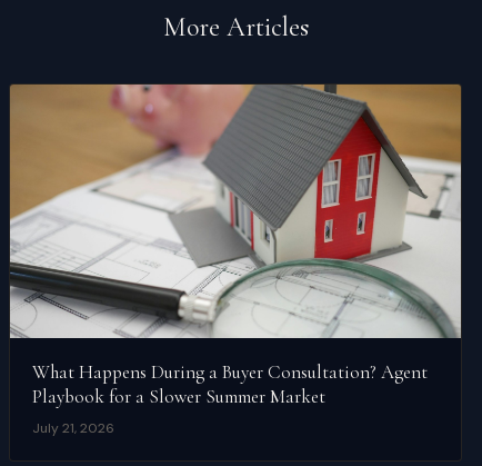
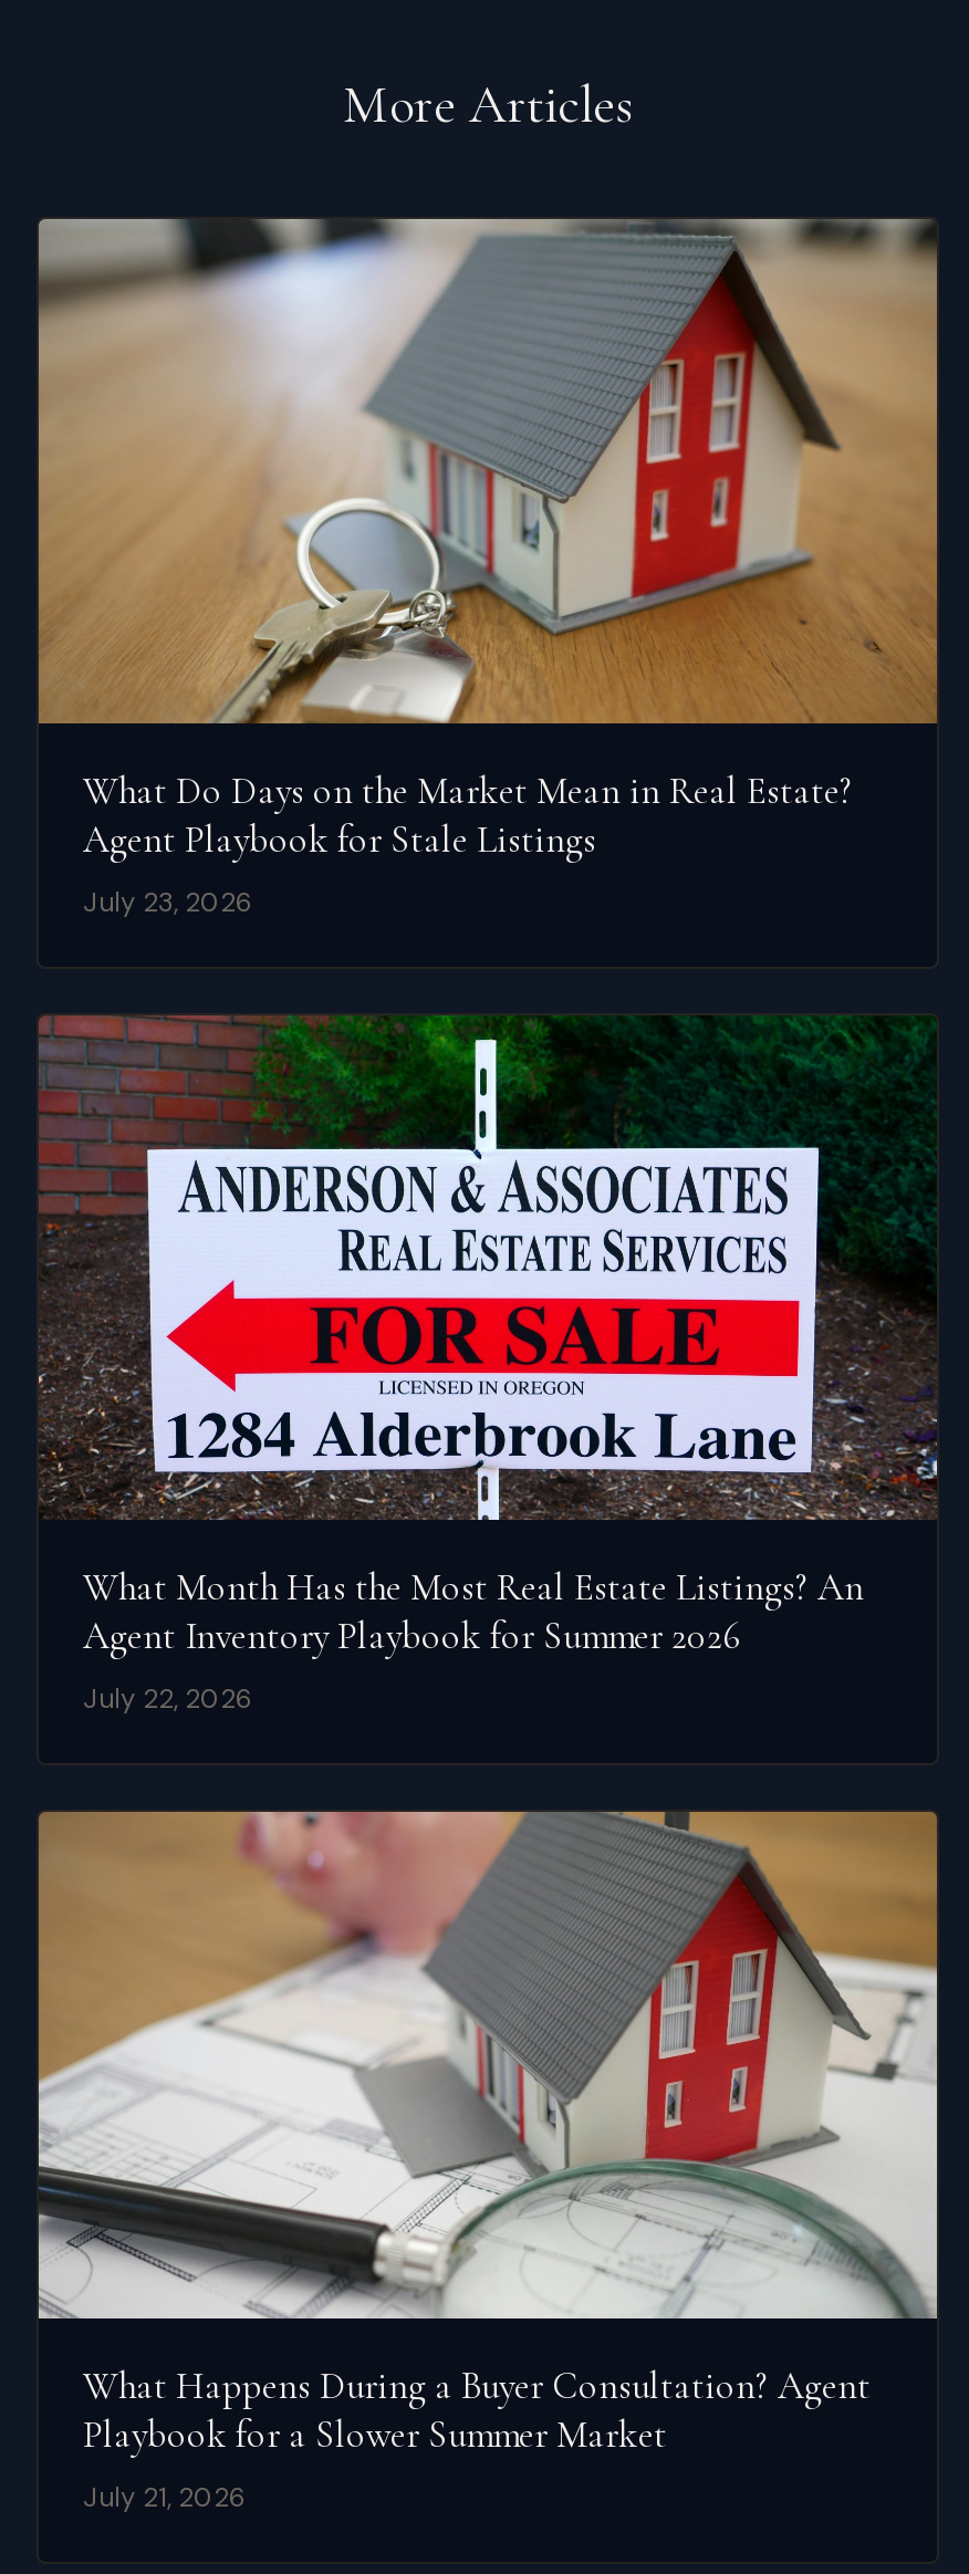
+ [image]
+ What Do Days on the Market Mean in Real Estate?
+ Agent Playbook for Stale Listings
+ July 23, 2026

+ [image]
+ What Month Has the Most Real Estate Listings? An
+ Agent Inventory Playbook for Summer 2026
+ July 22, 2026
